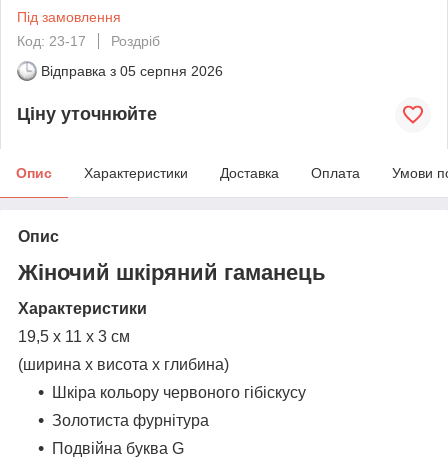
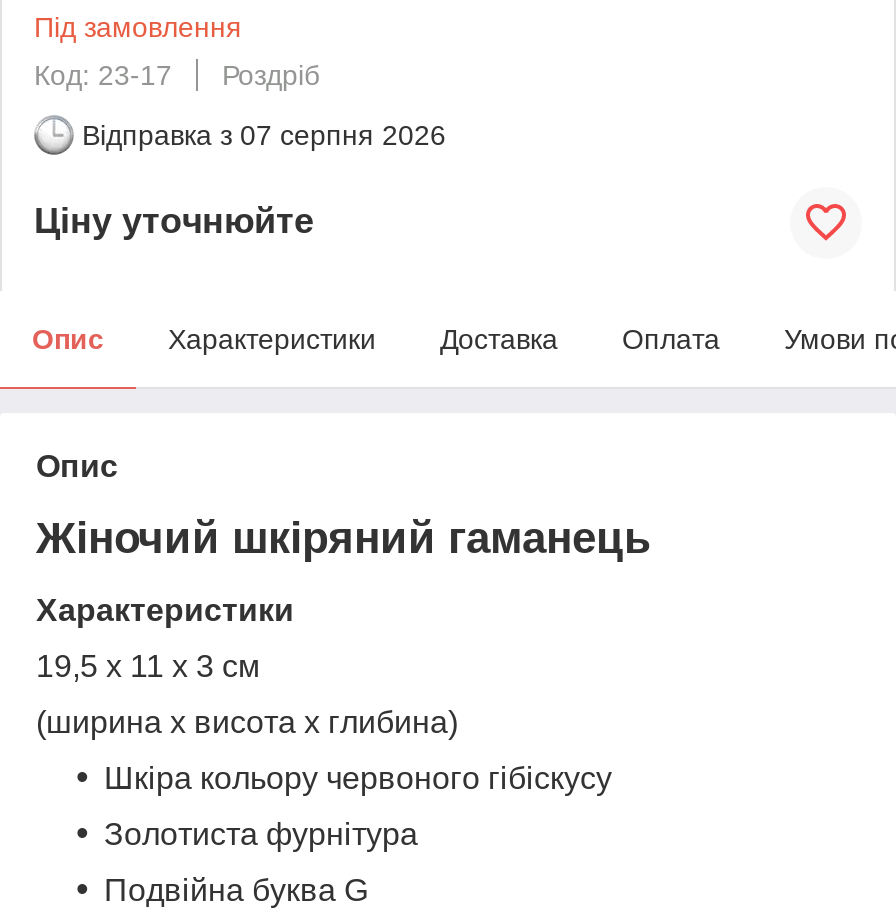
- Відправка з 05 серпня 2026
+ Відправка з 07 серпня 2026
